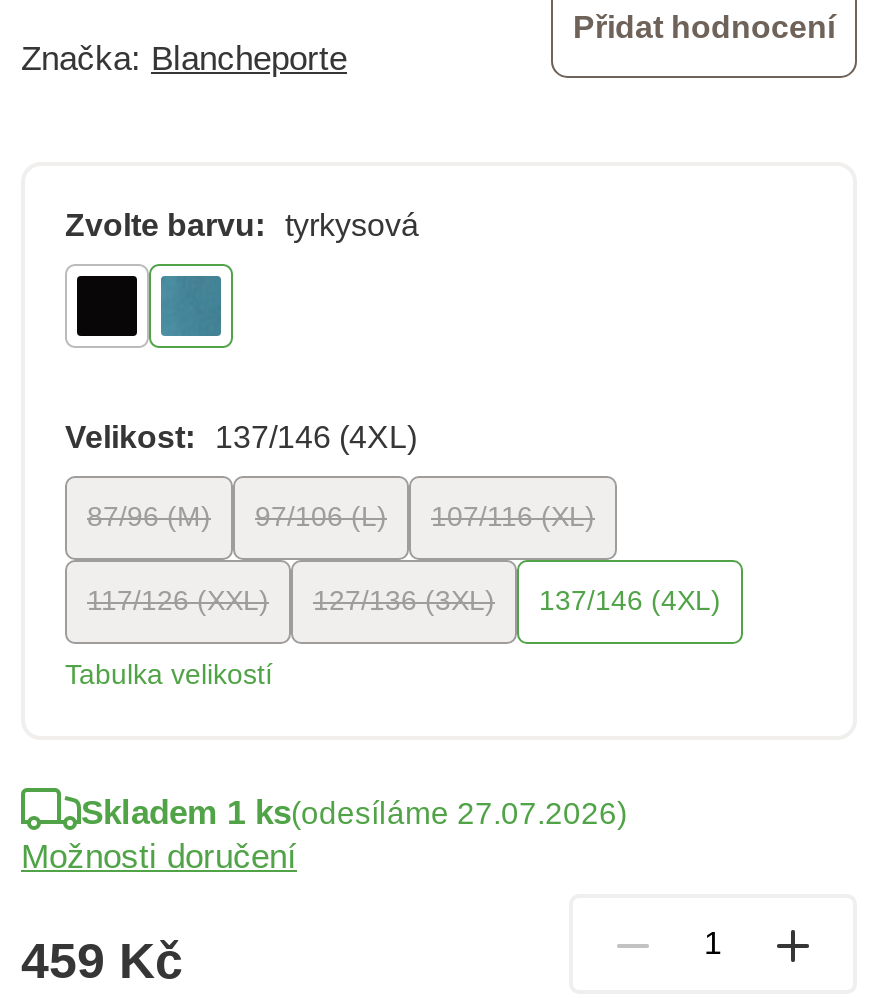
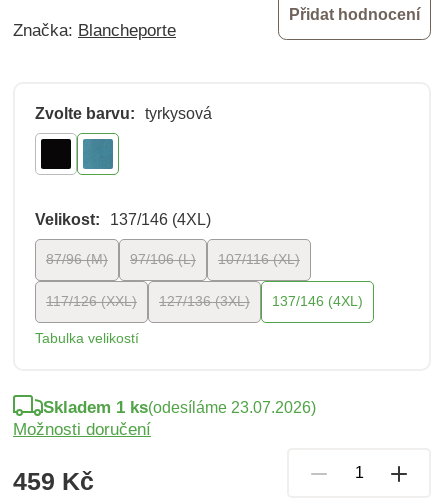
- Skladem 1 ks(odesíláme 27.07.2026)
+ Skladem 1 ks(odesíláme 23.07.2026)
